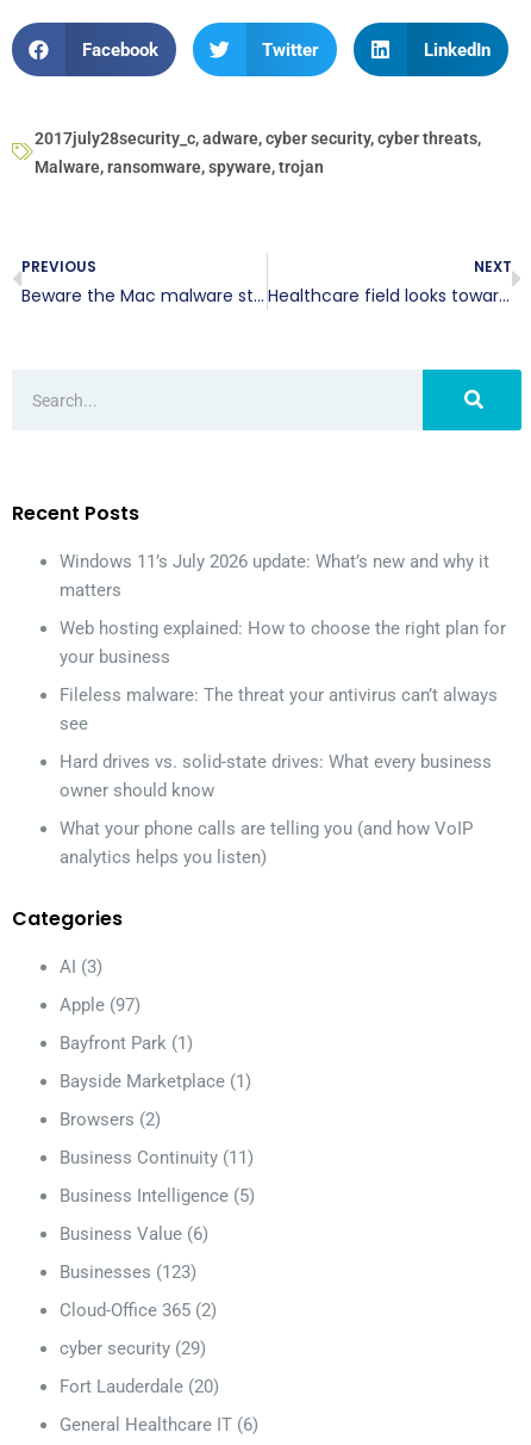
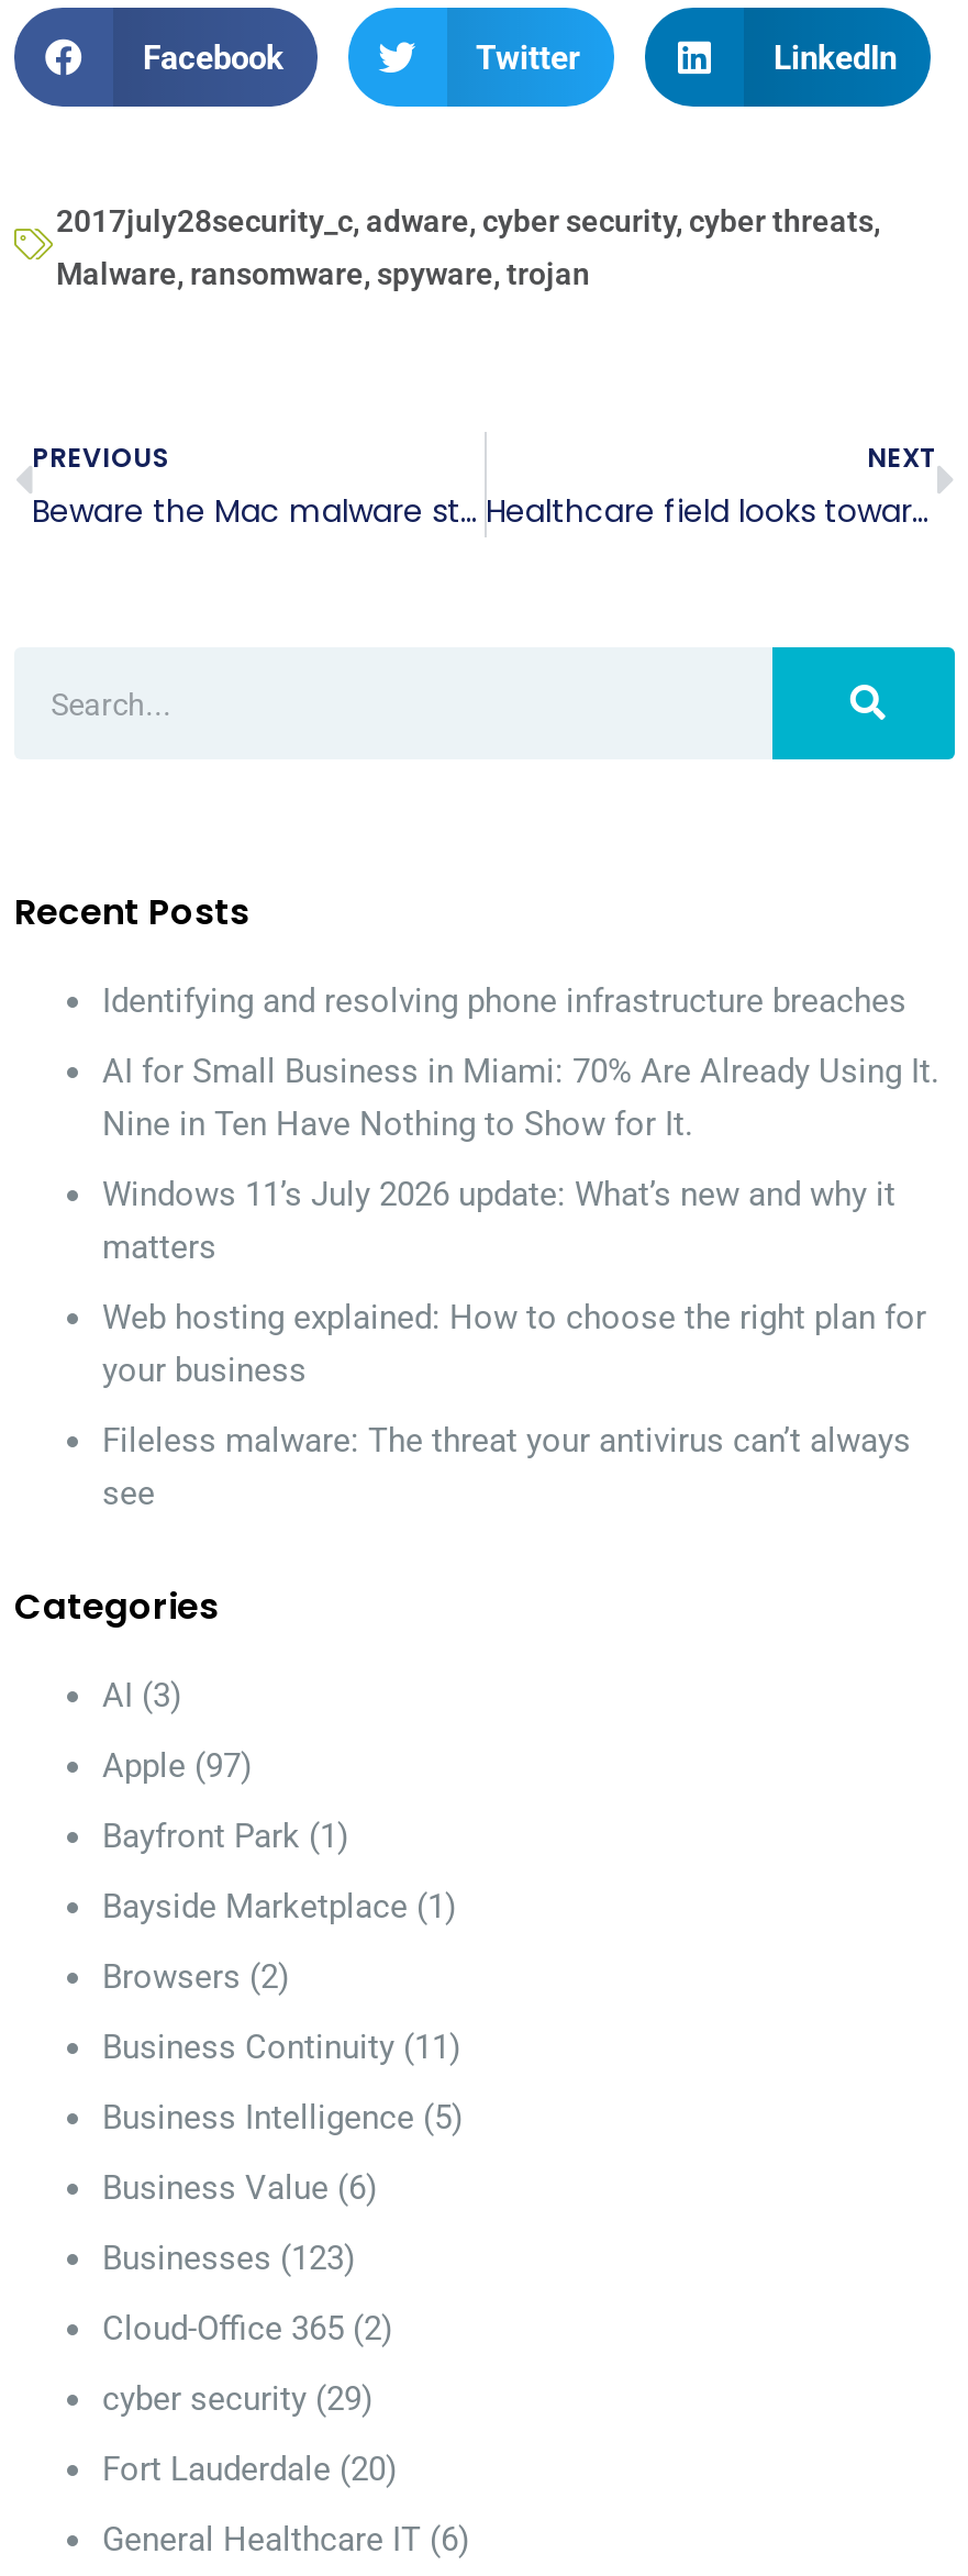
+ Identifying and resolving phone infrastructure breaches
+ AI for Small Business in Miami: 70% Are Already Using It.
+ Nine in Ten Have Nothing to Show for It.

moved down: Windows 11’s July 2026 update: What’s new and why it | matters | Web hosting explained: How to choose the right plan for | your business | Fileless malware: The threat your antivirus can’t always | see

- Hard drives vs. solid-state drives: What every business
- owner should know
- What your phone calls are telling you (and how VoIP
- analytics helps you listen)
